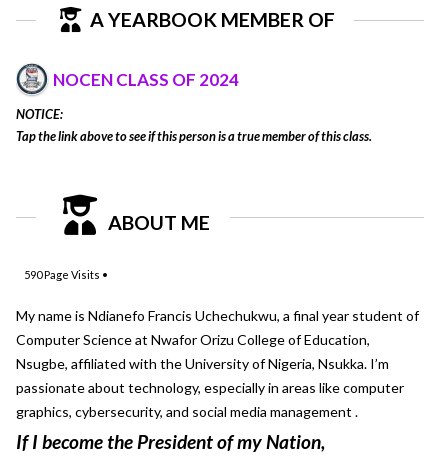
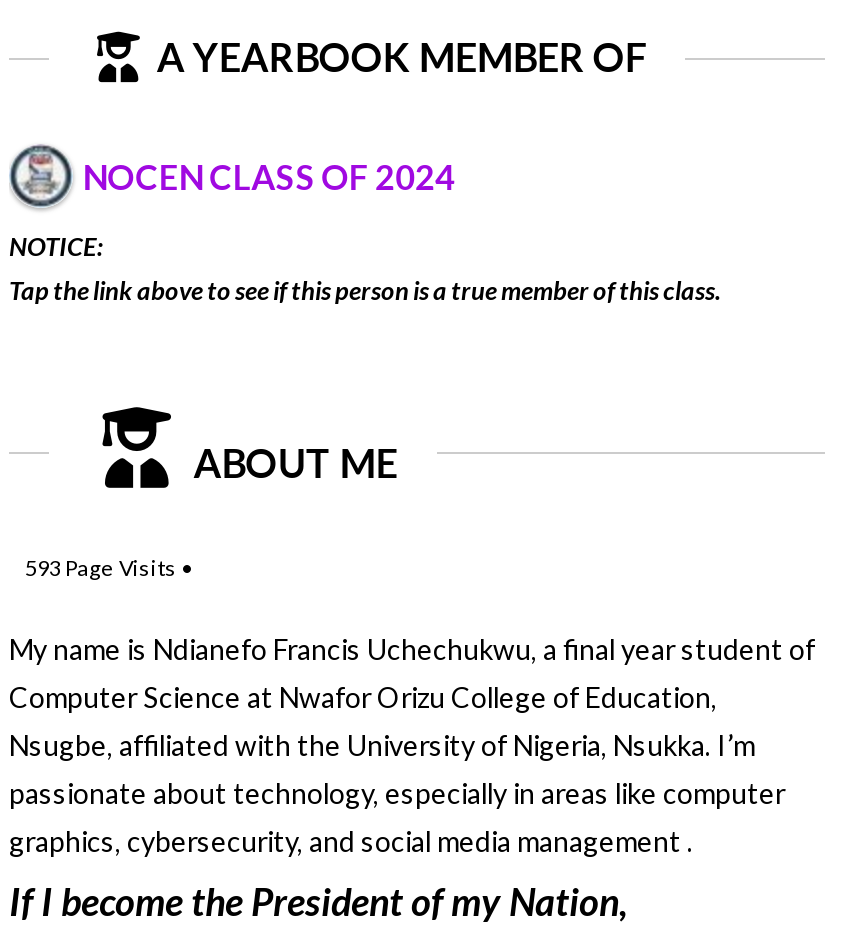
- 590 Page Visits •
+ 593 Page Visits •
